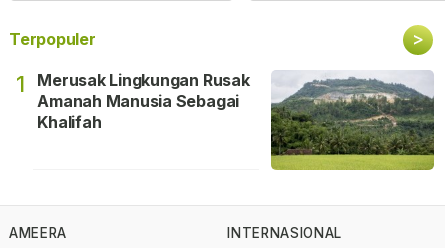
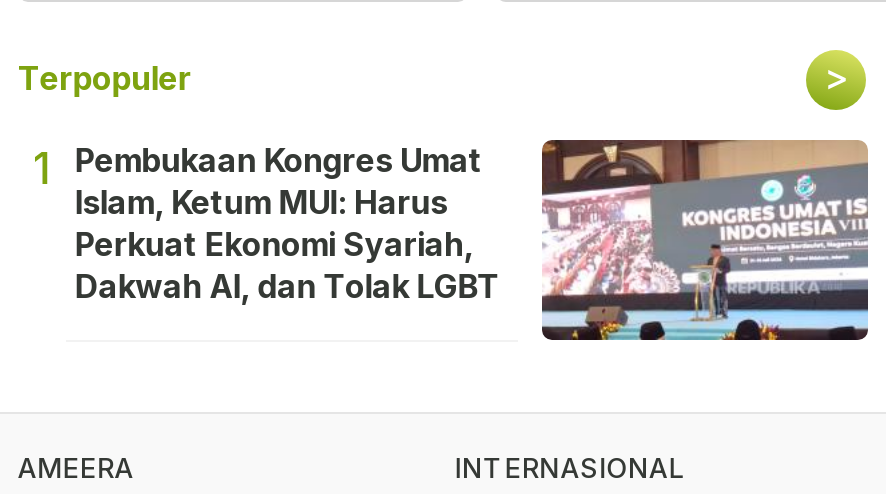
- [image]
- Merusak Lingkungan Rusak
- Amanah Manusia Sebagai
- Khalifah
+ [image]
+ Pembukaan Kongres Umat
+ Islam, Ketum MUI: Harus
+ Perkuat Ekonomi Syariah,
+ Dakwah AI, dan Tolak LGBT
